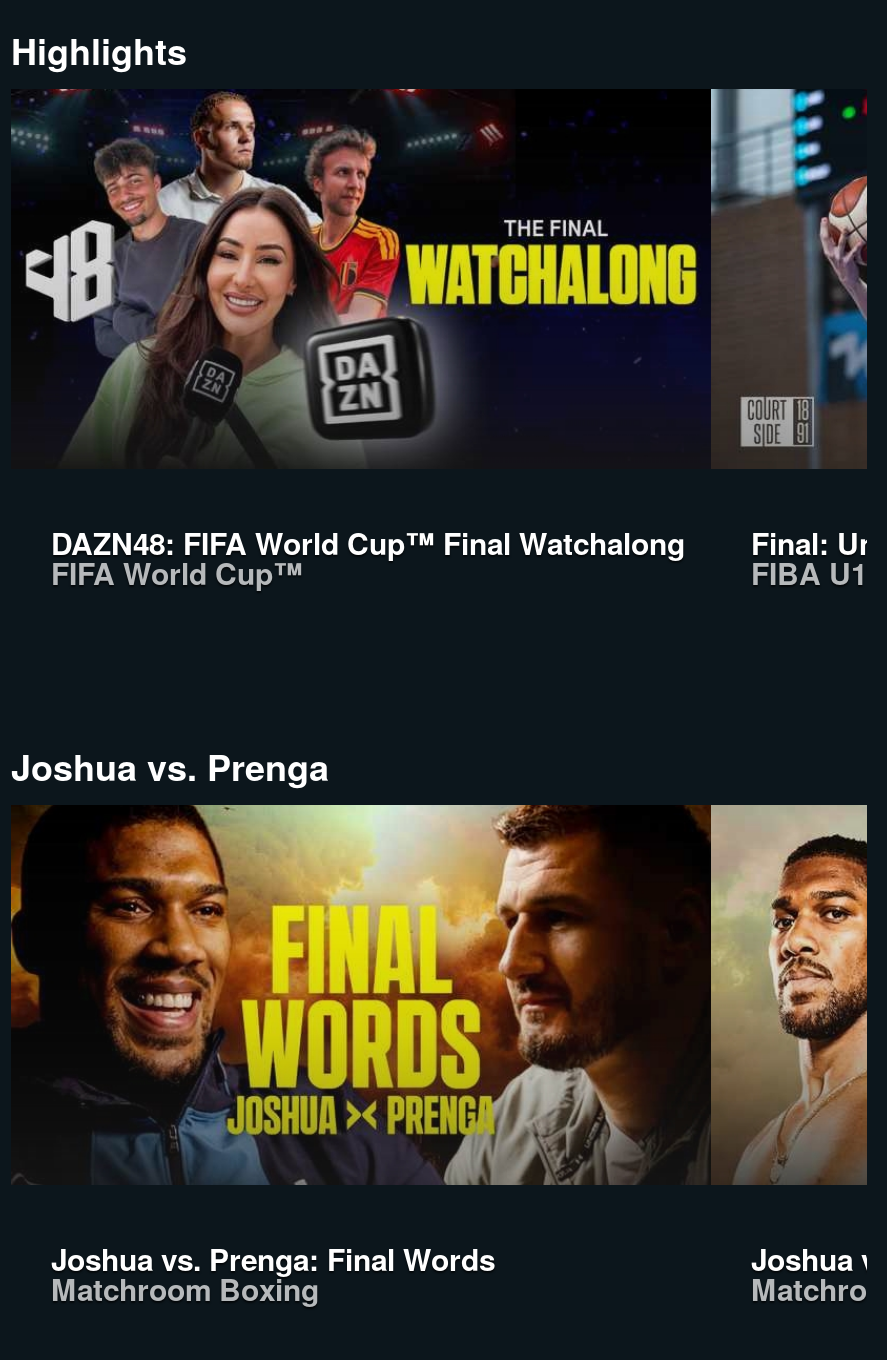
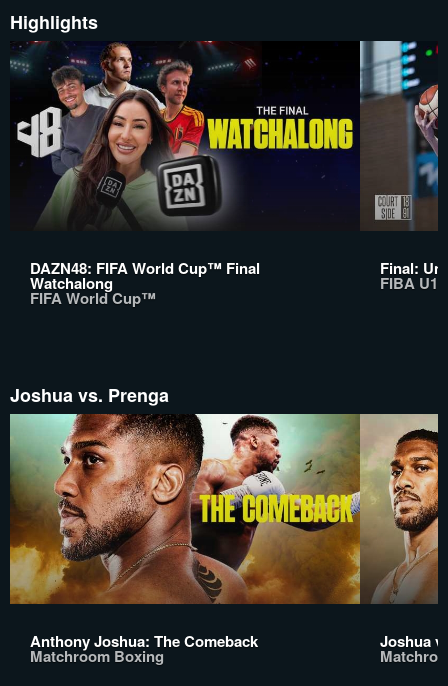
- [image]
- Joshua vs. Prenga: Final Words
+ [image]
+ Anthony Joshua: The Comeback
